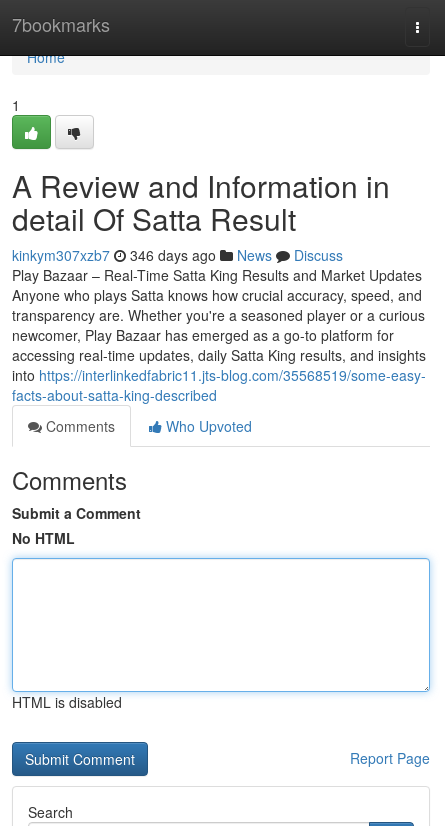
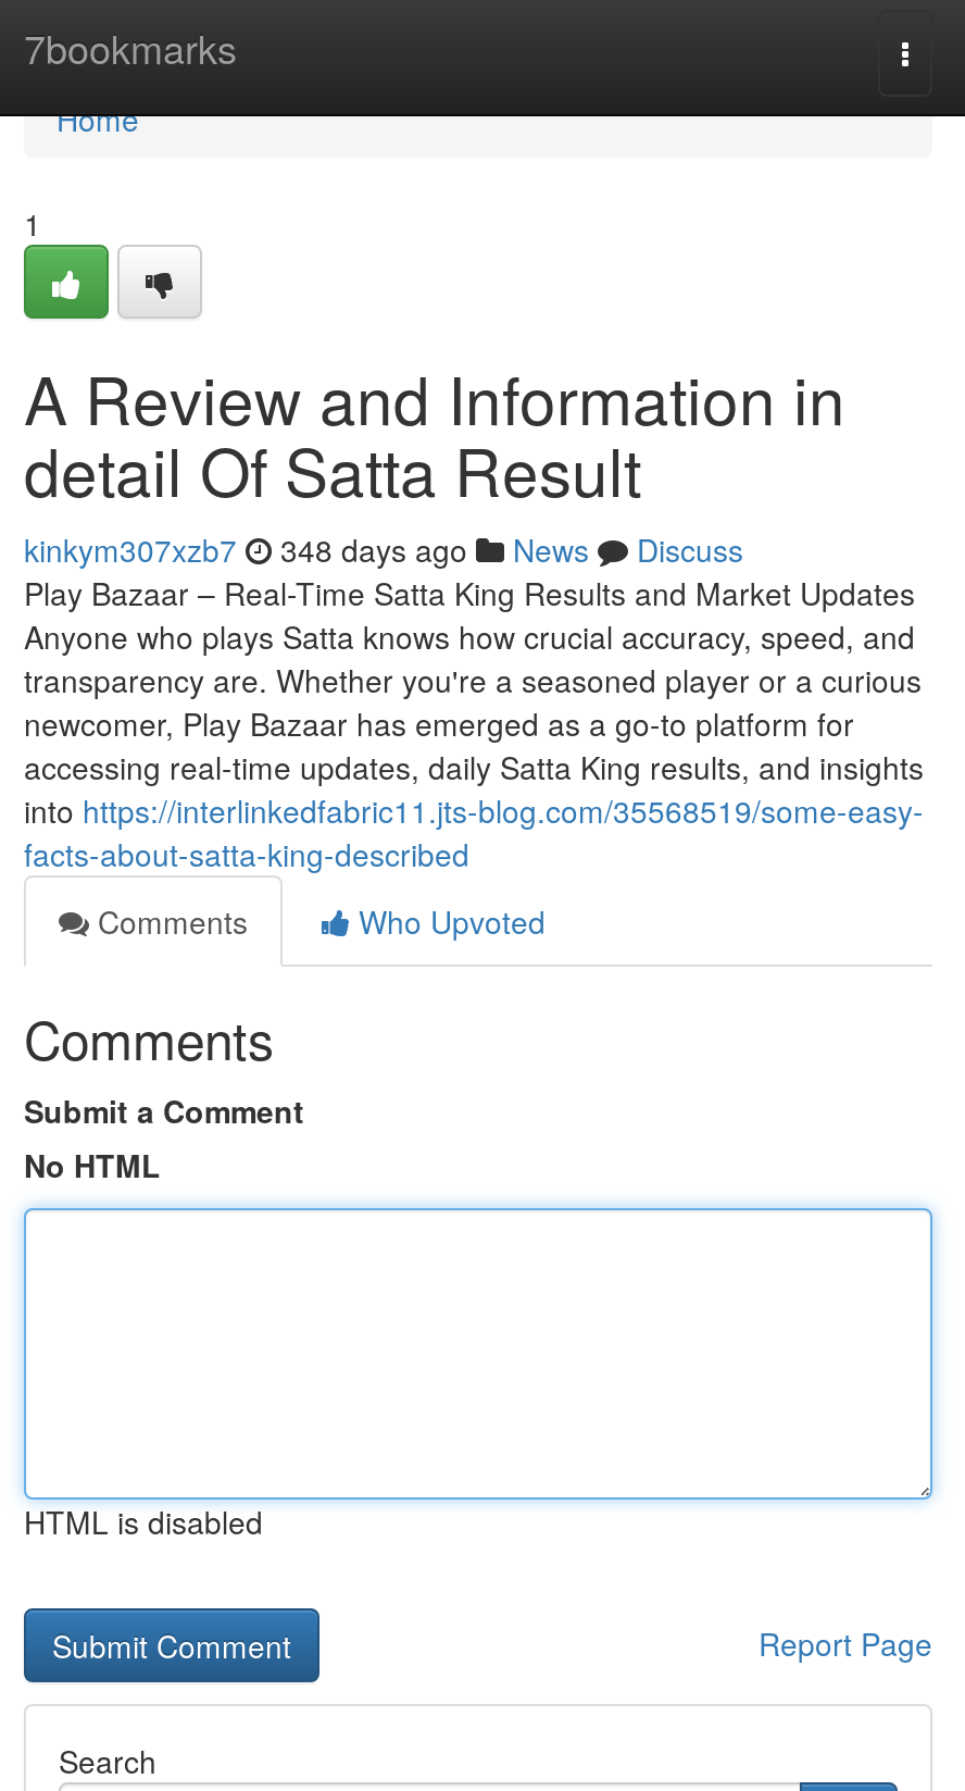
- kinkym307xzb7 346 days ago News Discuss
+ kinkym307xzb7 348 days ago News Discuss
